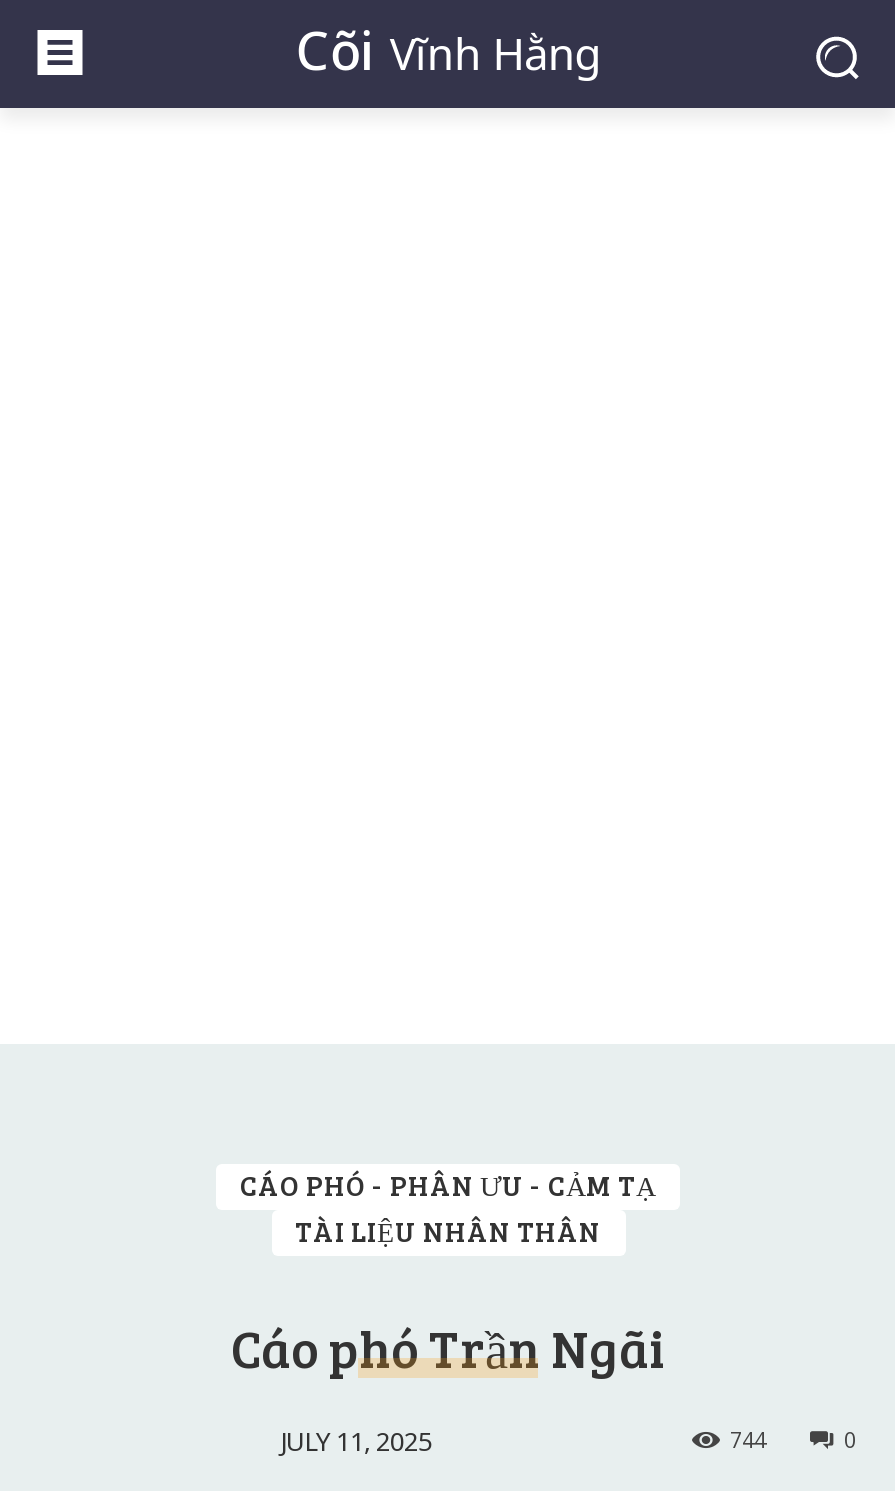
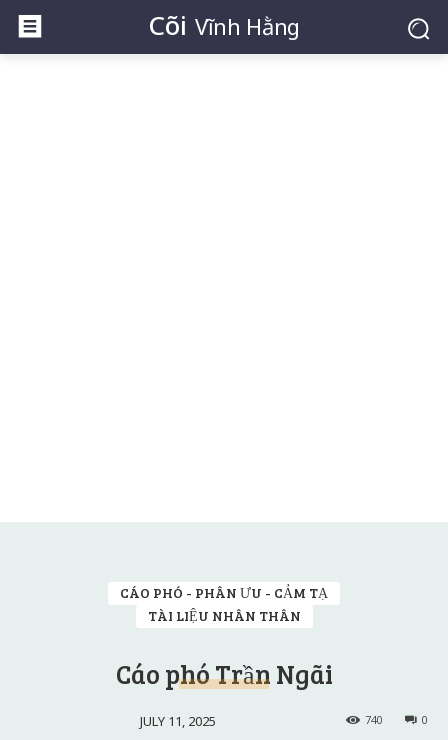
- 744
+ 740
